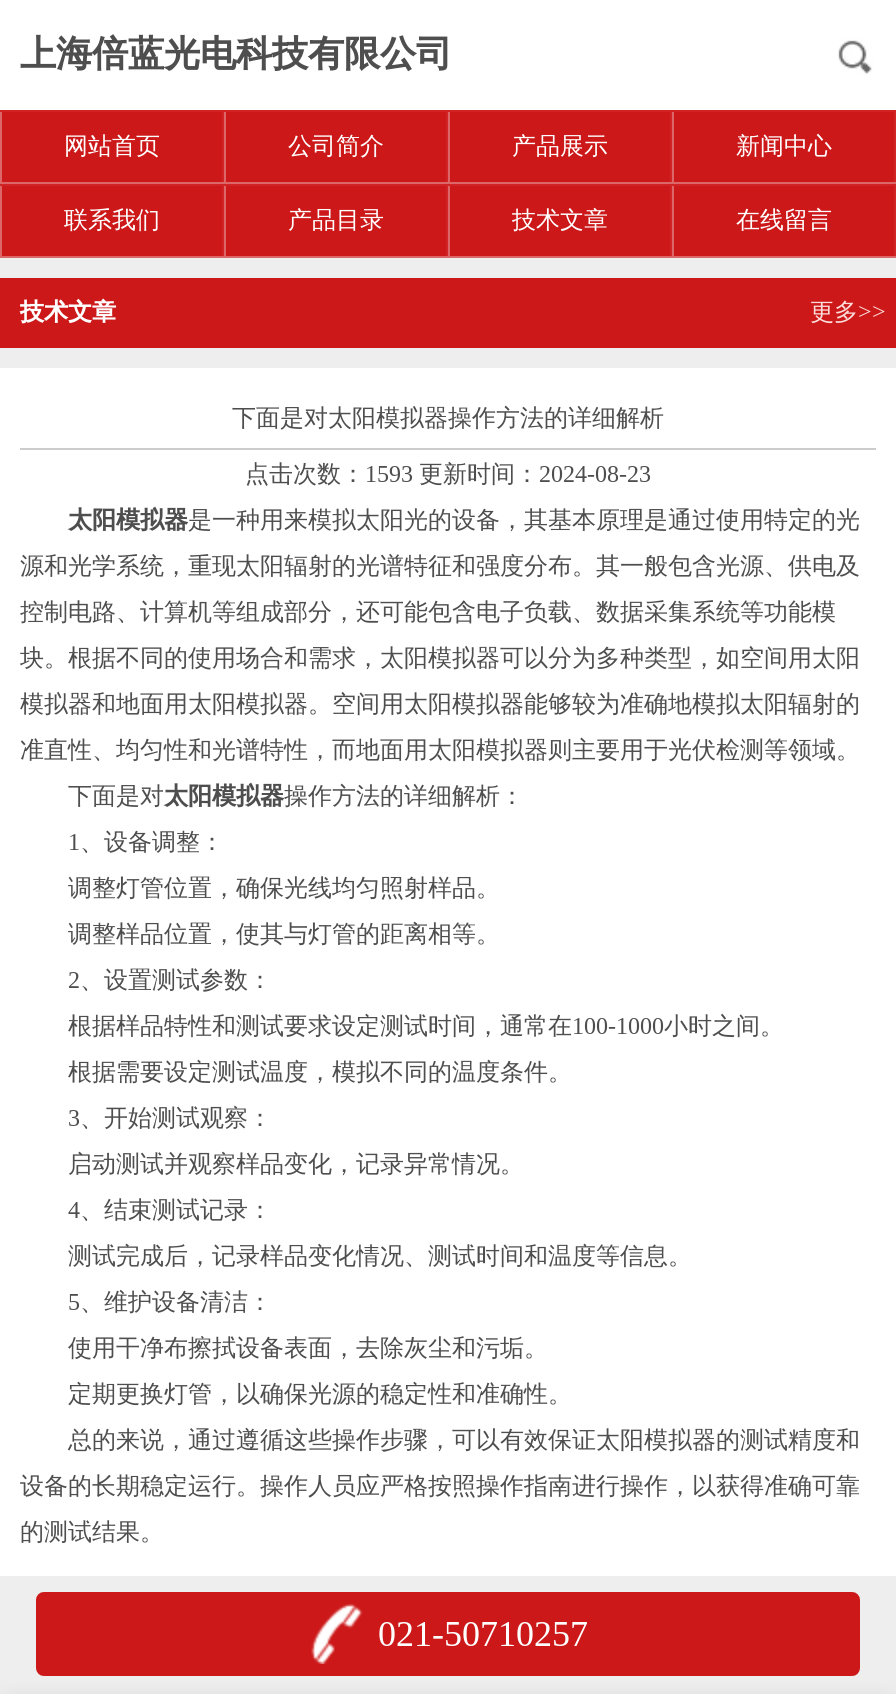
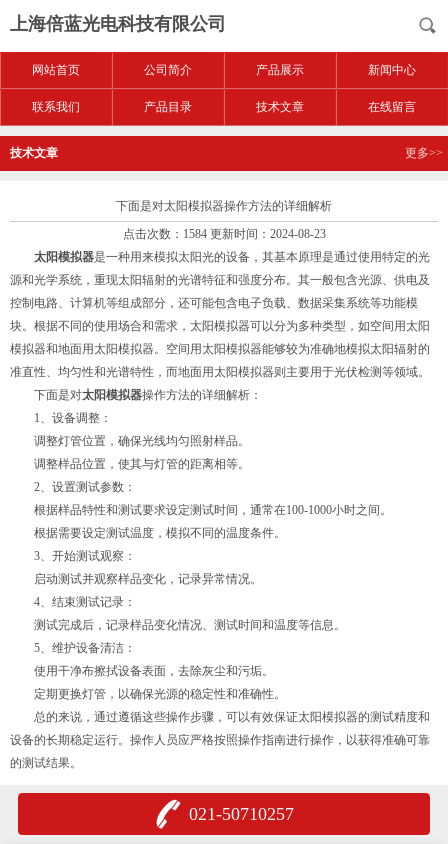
- 点击次数：1593 更新时间：2024-08-23
+ 点击次数：1584 更新时间：2024-08-23
